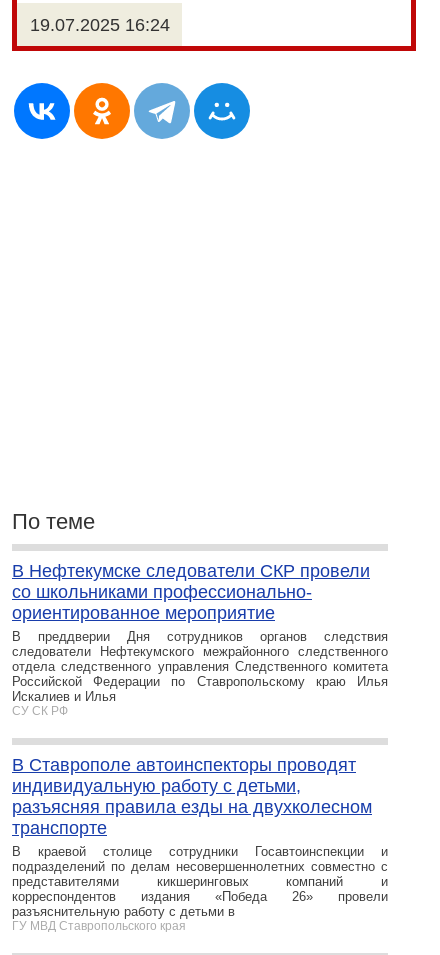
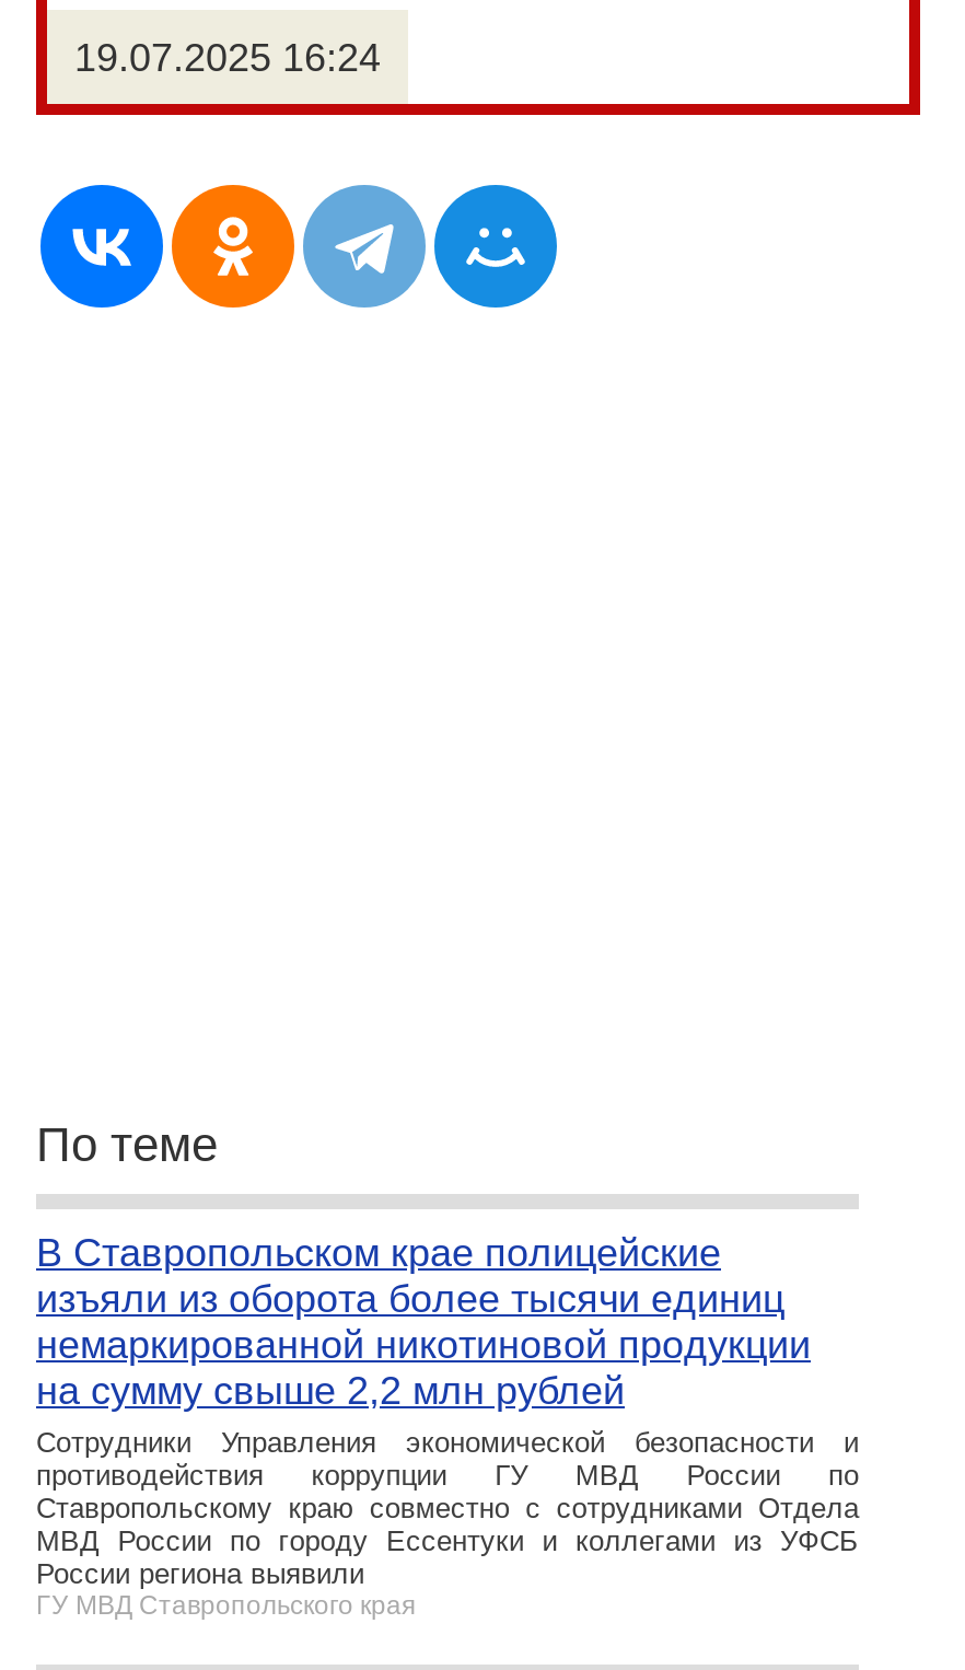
- В Нефтекумске следователи СКР провели
- со школьниками профессионально-
- ориентированное мероприятие
- В преддверии Дня сотрудников органов следствия
- следователи Нефтекумского межрайонного следственного
- отдела следственного управления Следственного комитета
- Российской Федерации по Ставропольскому краю Илья
- Искалиев и Илья
- СУ СК РФ
- В Ставрополе автоинспекторы проводят
- индивидуальную работу с детьми,
- разъясняя правила езды на двухколесном
- транспорте
- В краевой столице сотрудники Госавтоинспекции и
- подразделений по делам несовершеннолетних совместно с
- представителями кикшеринговых компаний и
- корреспондентов издания «Победа 26» провели
- разъяснительную работу с детьми в
+ В Ставропольском крае полицейские
+ изъяли из оборота более тысячи единиц
+ немаркированной никотиновой продукции
+ на сумму свыше 2,2 млн рублей
+ Сотрудники Управления экономической безопасности и
+ противодействия коррупции ГУ МВД России по
+ Ставропольскому краю совместно с сотрудниками Отдела
+ МВД России по городу Ессентуки и коллегами из УФСБ
+ России региона выявили
